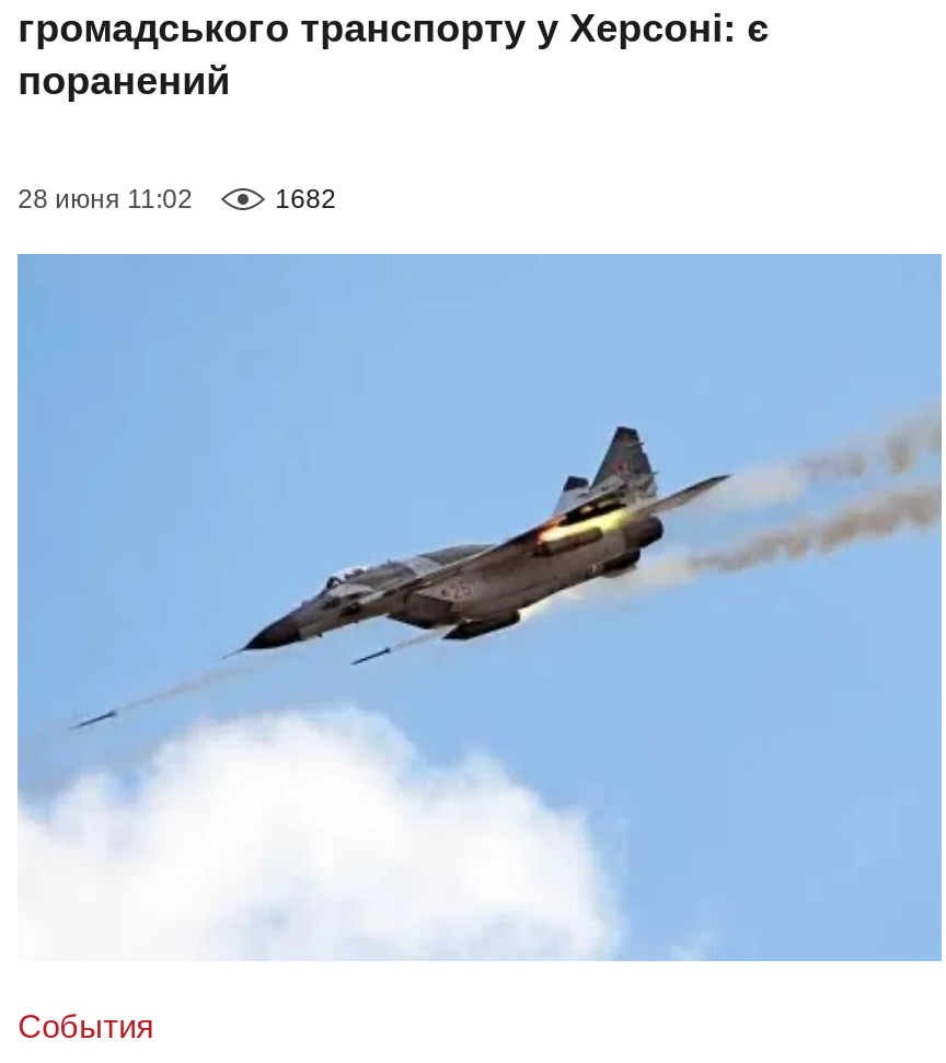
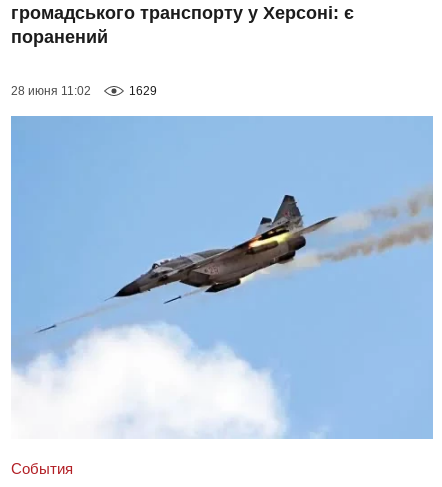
- 1682
+ 1629
